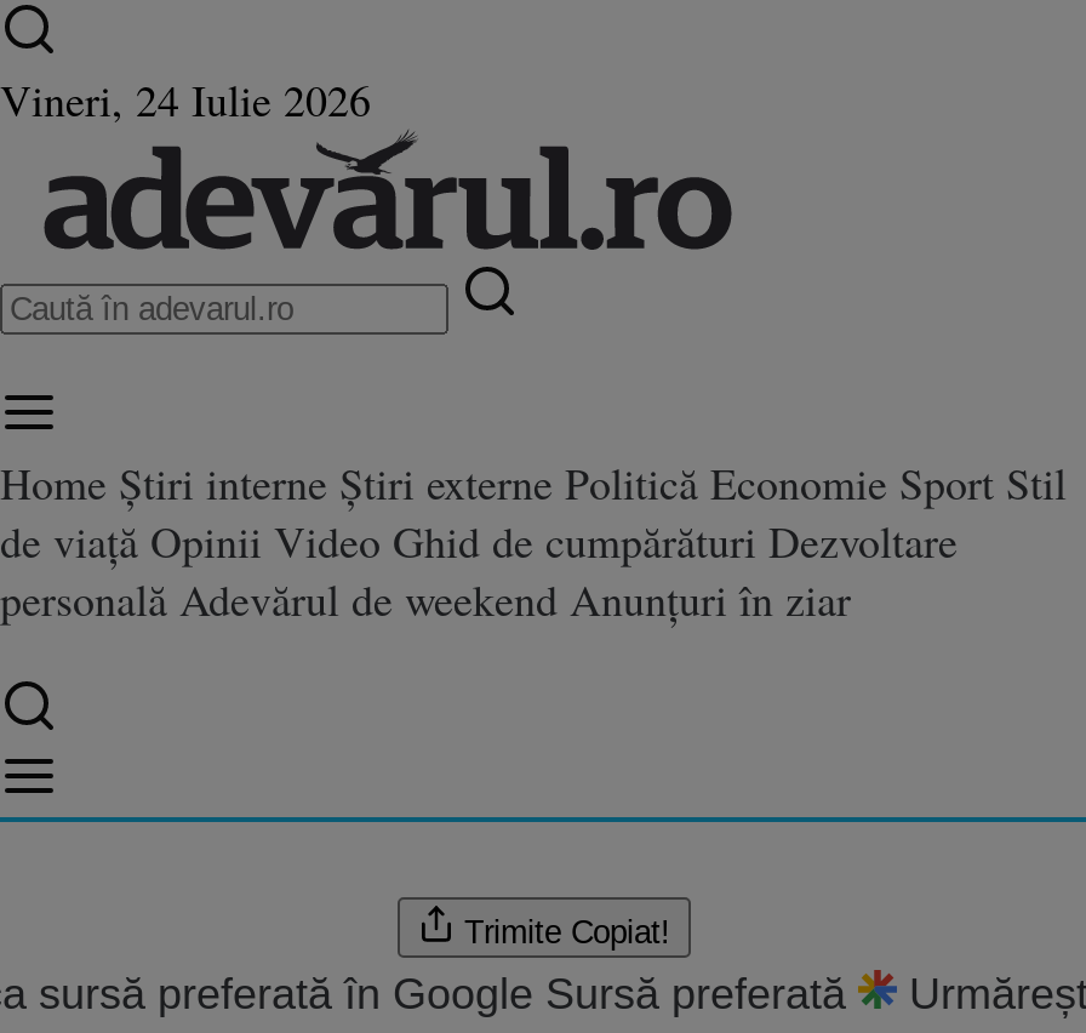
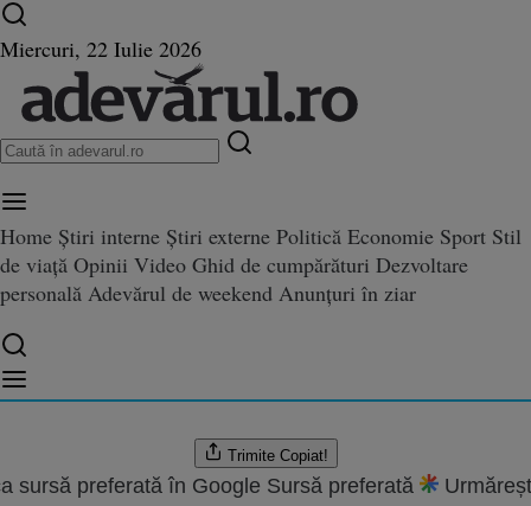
- Vineri, 24 Iulie 2026
+ Miercuri, 22 Iulie 2026
